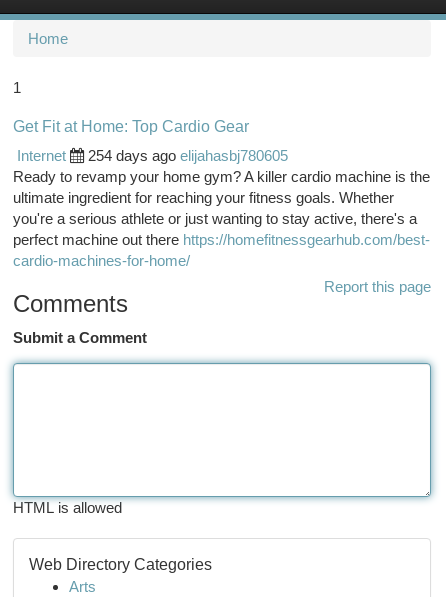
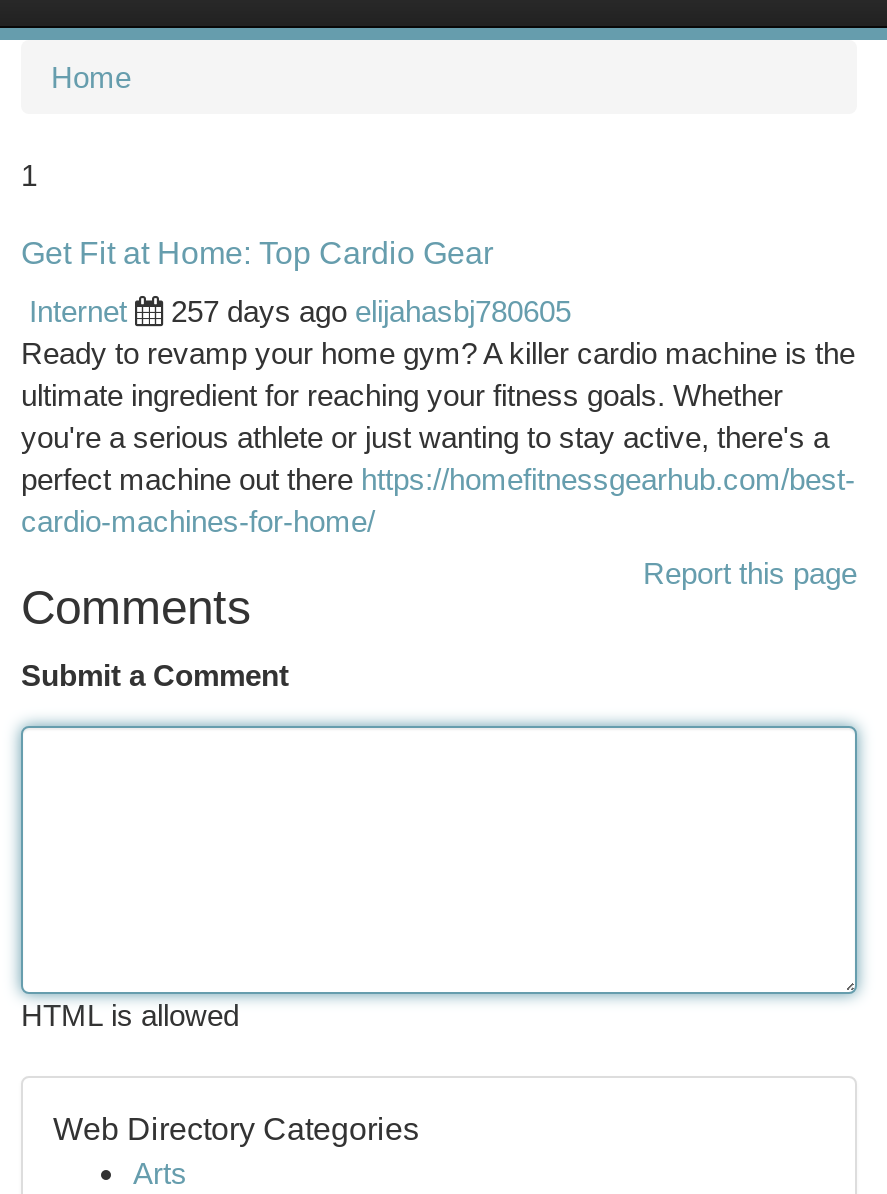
- 254 days ago elijahasbj780605
+ 257 days ago elijahasbj780605
